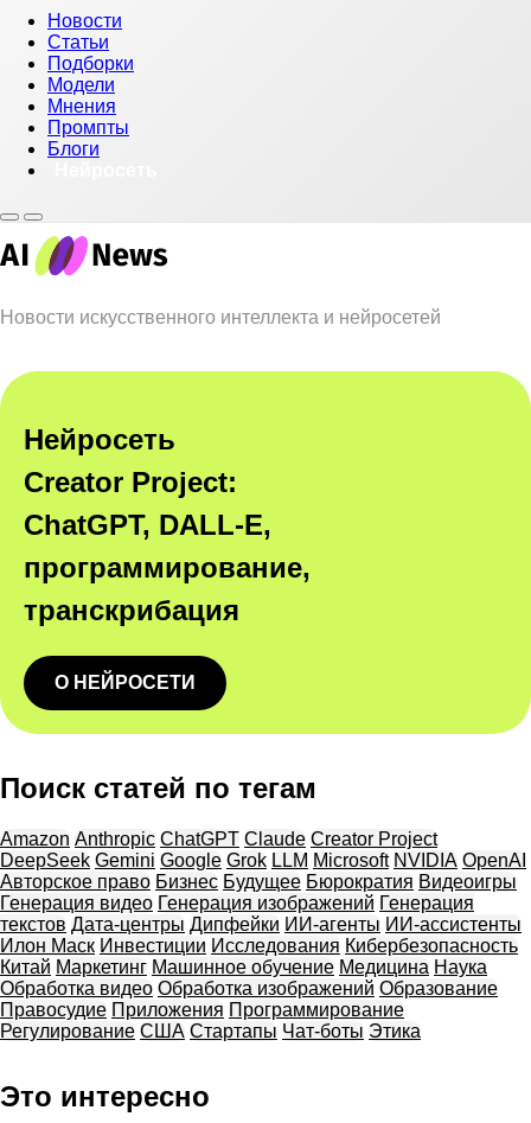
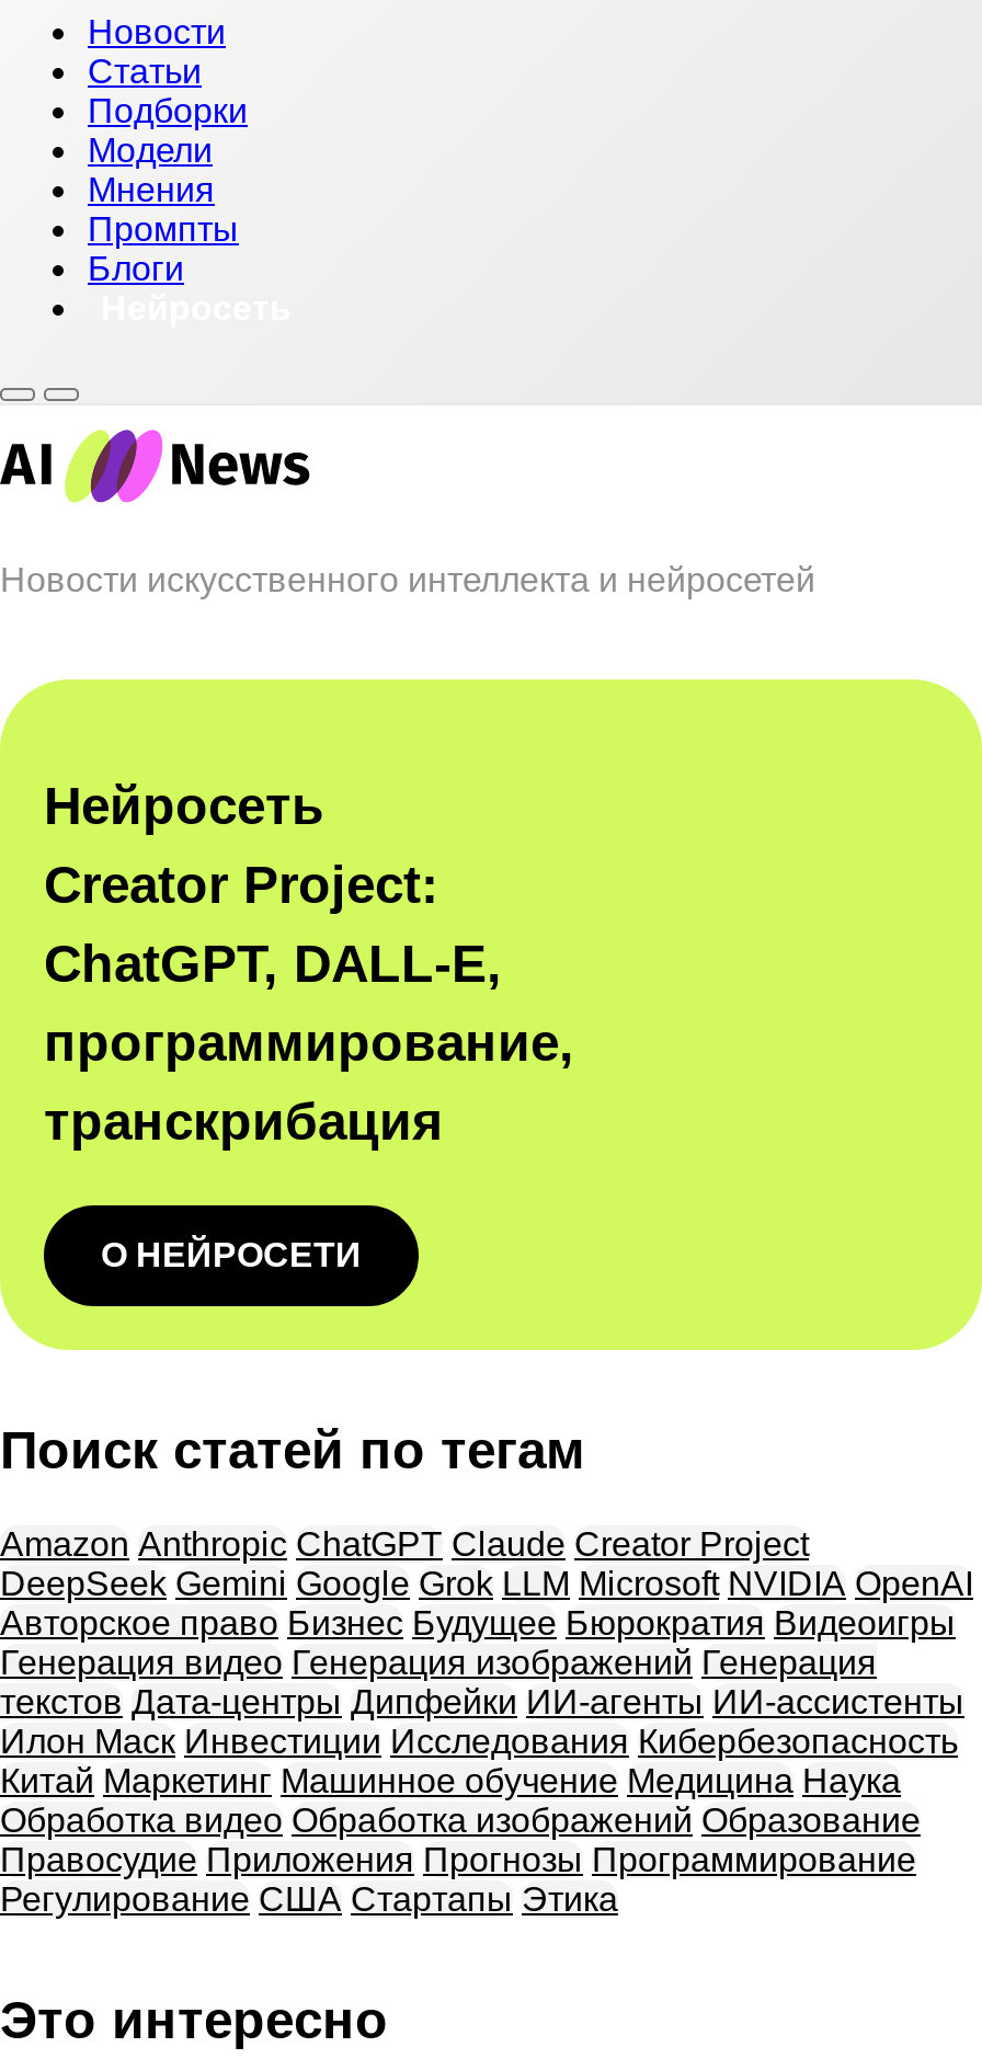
- Правосудие Приложения Программирование
- Регулирование США Стартапы Чат-боты Этика
+ Правосудие Приложения Прогнозы Программирование
+ Регулирование США Стартапы Этика
